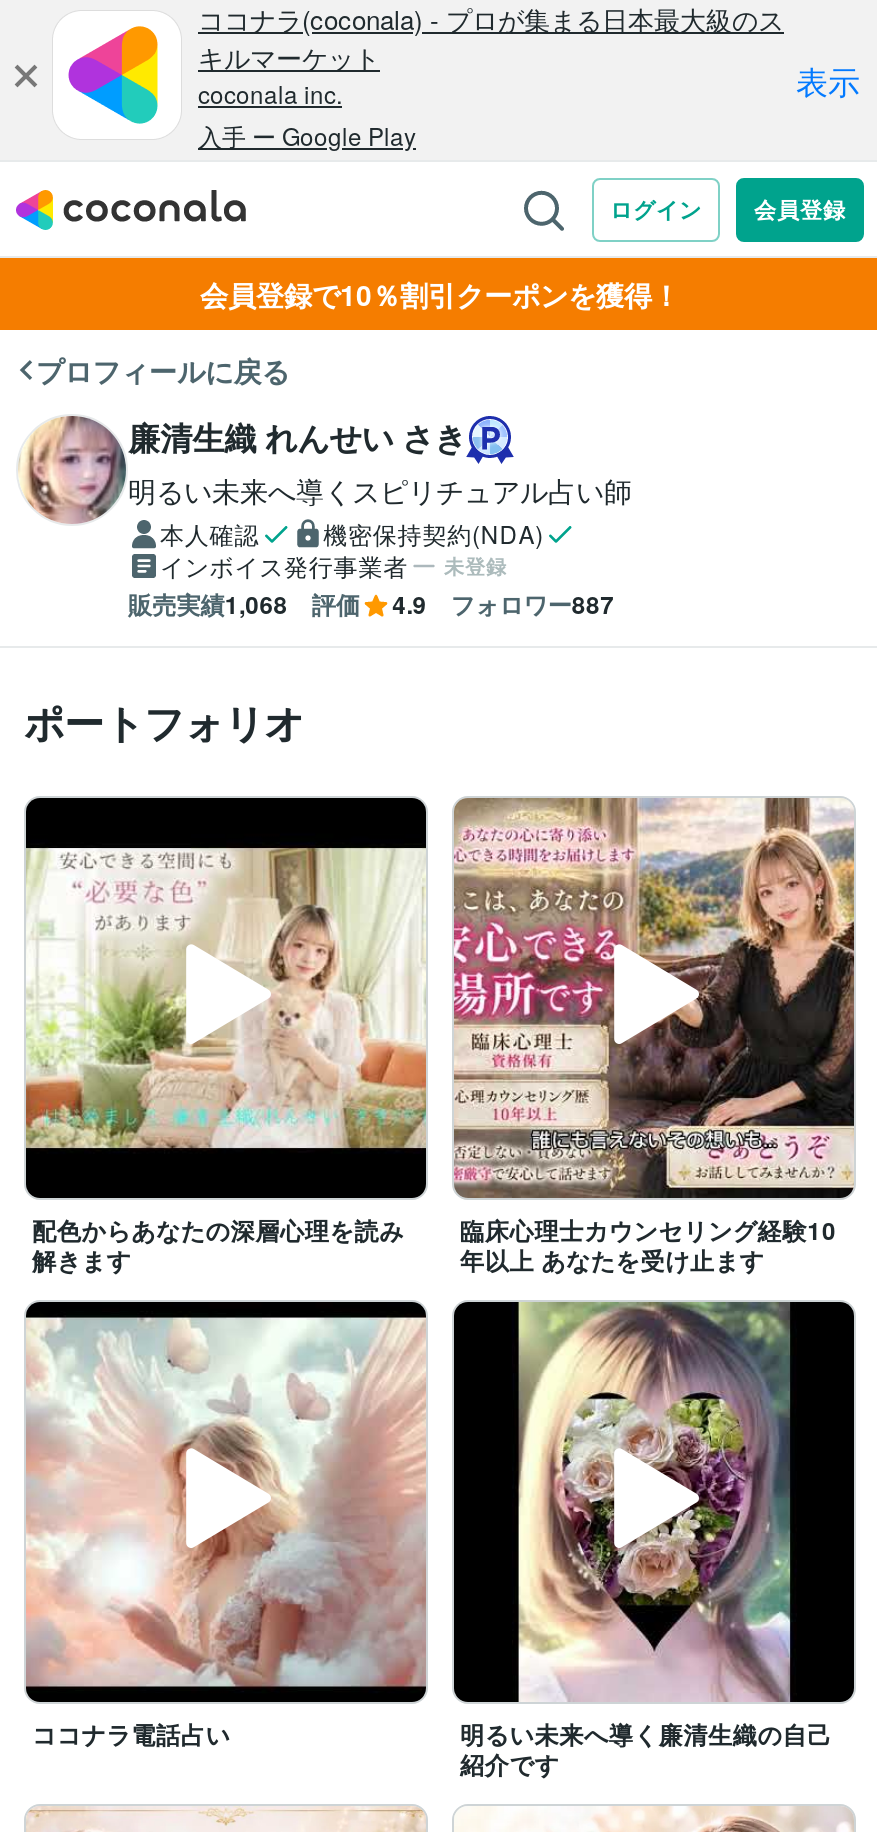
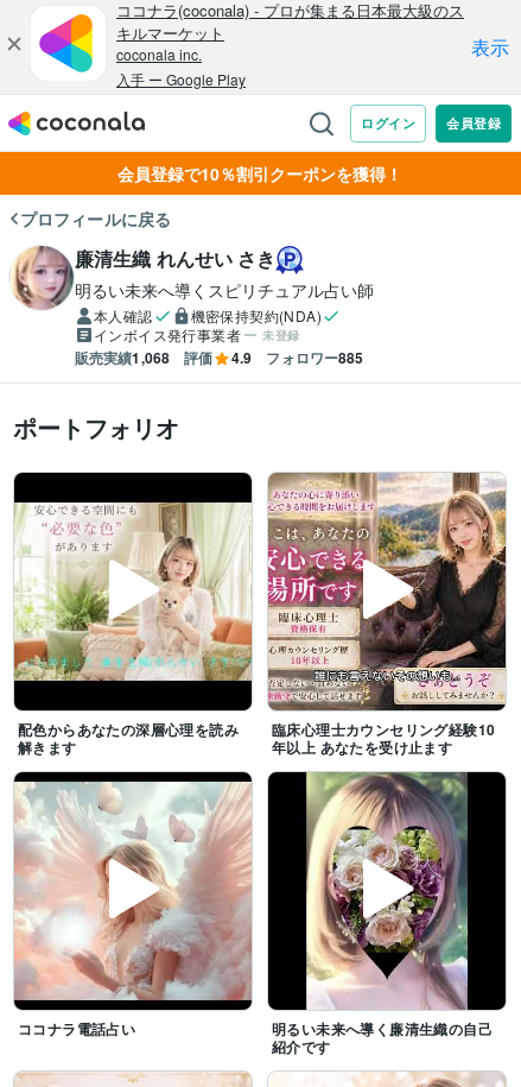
- 販売実績1,068 評価 4.9 フォロワー887
+ 販売実績1,068 評価 4.9 フォロワー885
